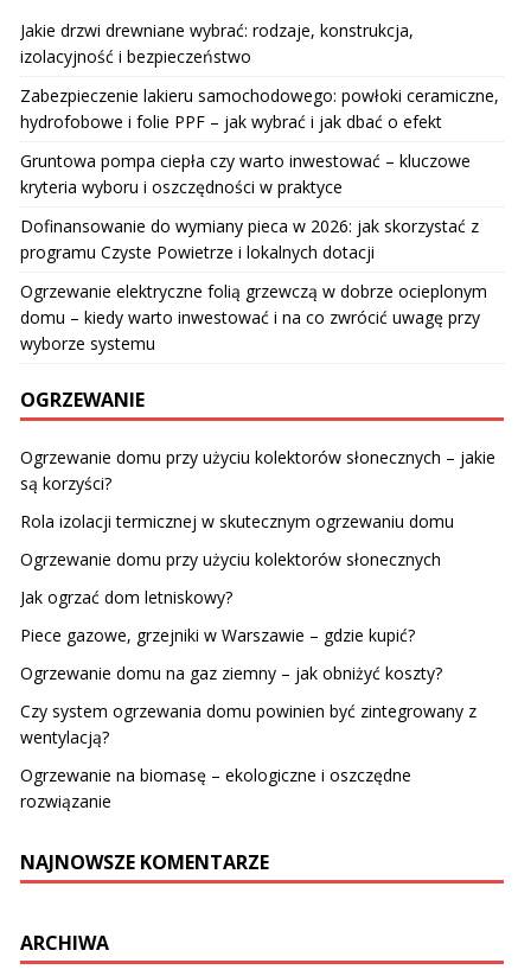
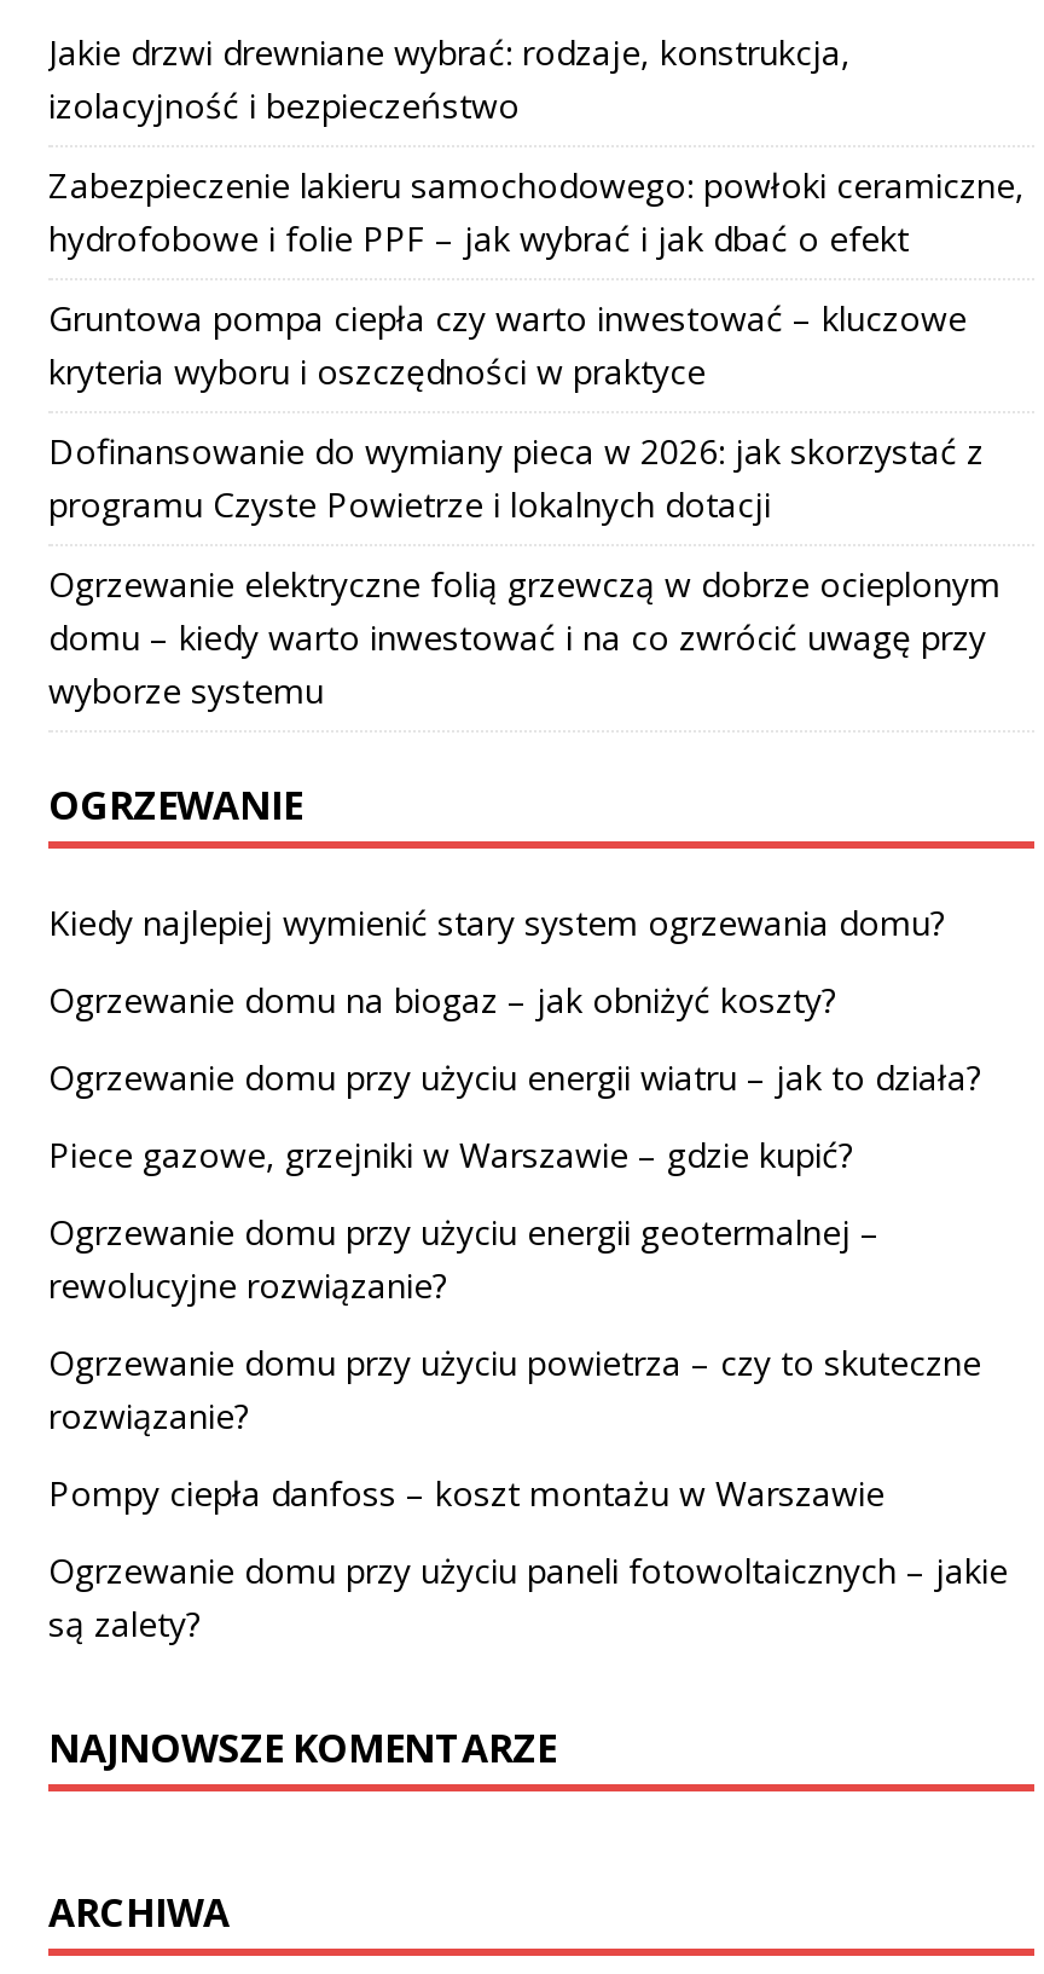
- Ogrzewanie domu przy użyciu kolektorów słonecznych – jakie
- są korzyści?
- Rola izolacji termicznej w skutecznym ogrzewaniu domu
- Ogrzewanie domu przy użyciu kolektorów słonecznych
- Jak ogrzać dom letniskowy?
+ Kiedy najlepiej wymienić stary system ogrzewania domu?
+ Ogrzewanie domu na biogaz – jak obniżyć koszty?
+ Ogrzewanie domu przy użyciu energii wiatru – jak to działa?

moved up: Piece gazowe, grzejniki w Warszawie – gdzie kupić?

- Ogrzewanie domu na gaz ziemny – jak obniżyć koszty?
- Czy system ogrzewania domu powinien być zintegrowany z
- wentylacją?
- Ogrzewanie na biomasę – ekologiczne i oszczędne
- rozwiązanie
+ Ogrzewanie domu przy użyciu energii geotermalnej –
+ rewolucyjne rozwiązanie?
+ Ogrzewanie domu przy użyciu powietrza – czy to skuteczne
+ rozwiązanie?
+ Pompy ciepła danfoss – koszt montażu w Warszawie
+ Ogrzewanie domu przy użyciu paneli fotowoltaicznych – jakie
+ są zalety?
